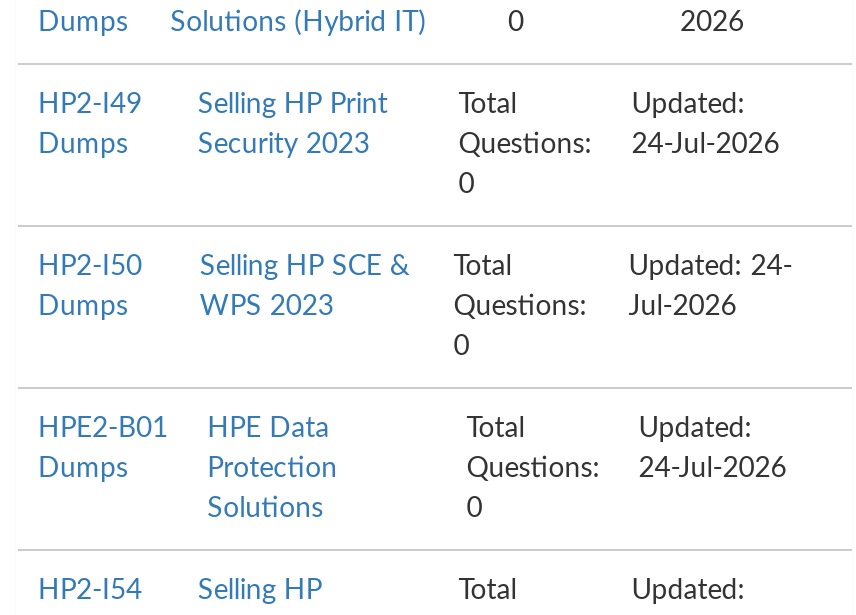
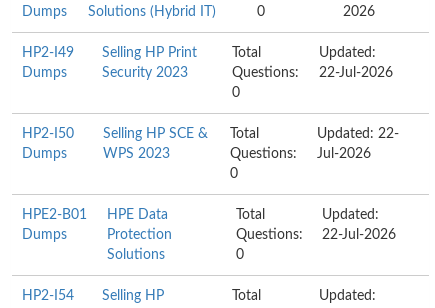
- Questions: 24-Jul-2026
+ Questions: 22-Jul-2026

- Updated: 24-
+ Updated: 22-

- Questions: 24-Jul-2026
+ Questions: 22-Jul-2026
